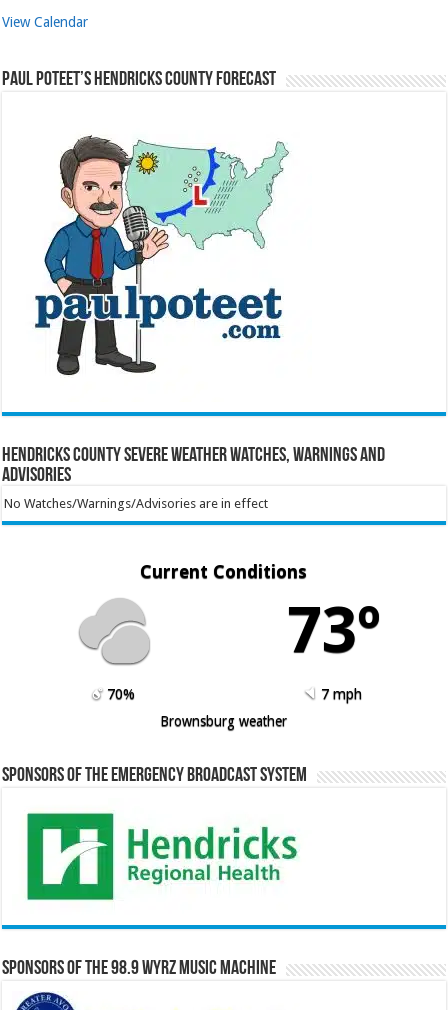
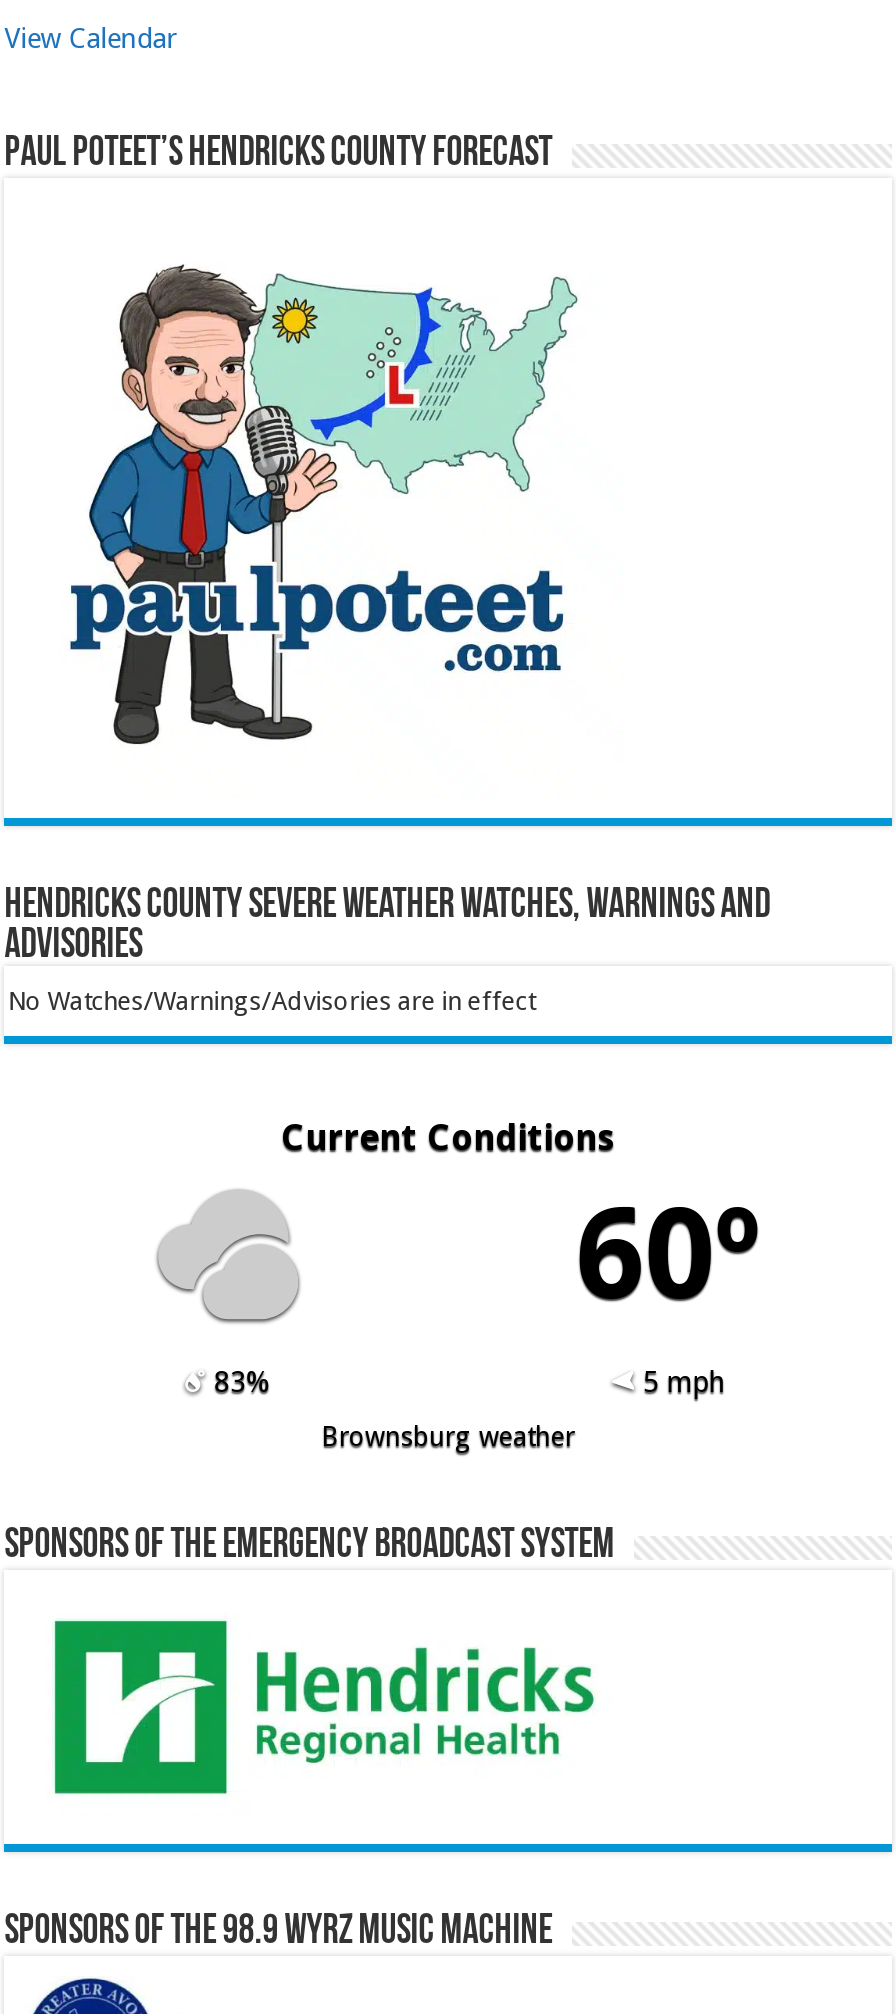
- 73º
- 70%
- 7 mph
+ 60º
+ 83%
+ 5 mph
